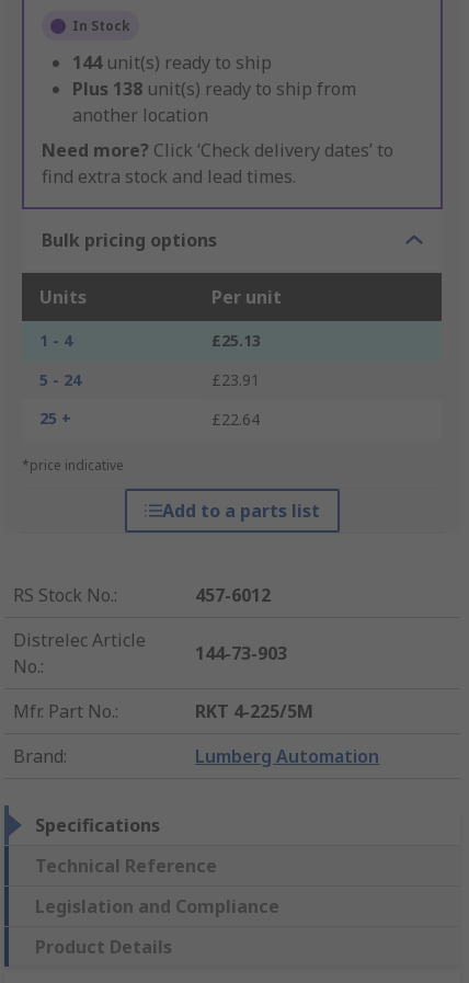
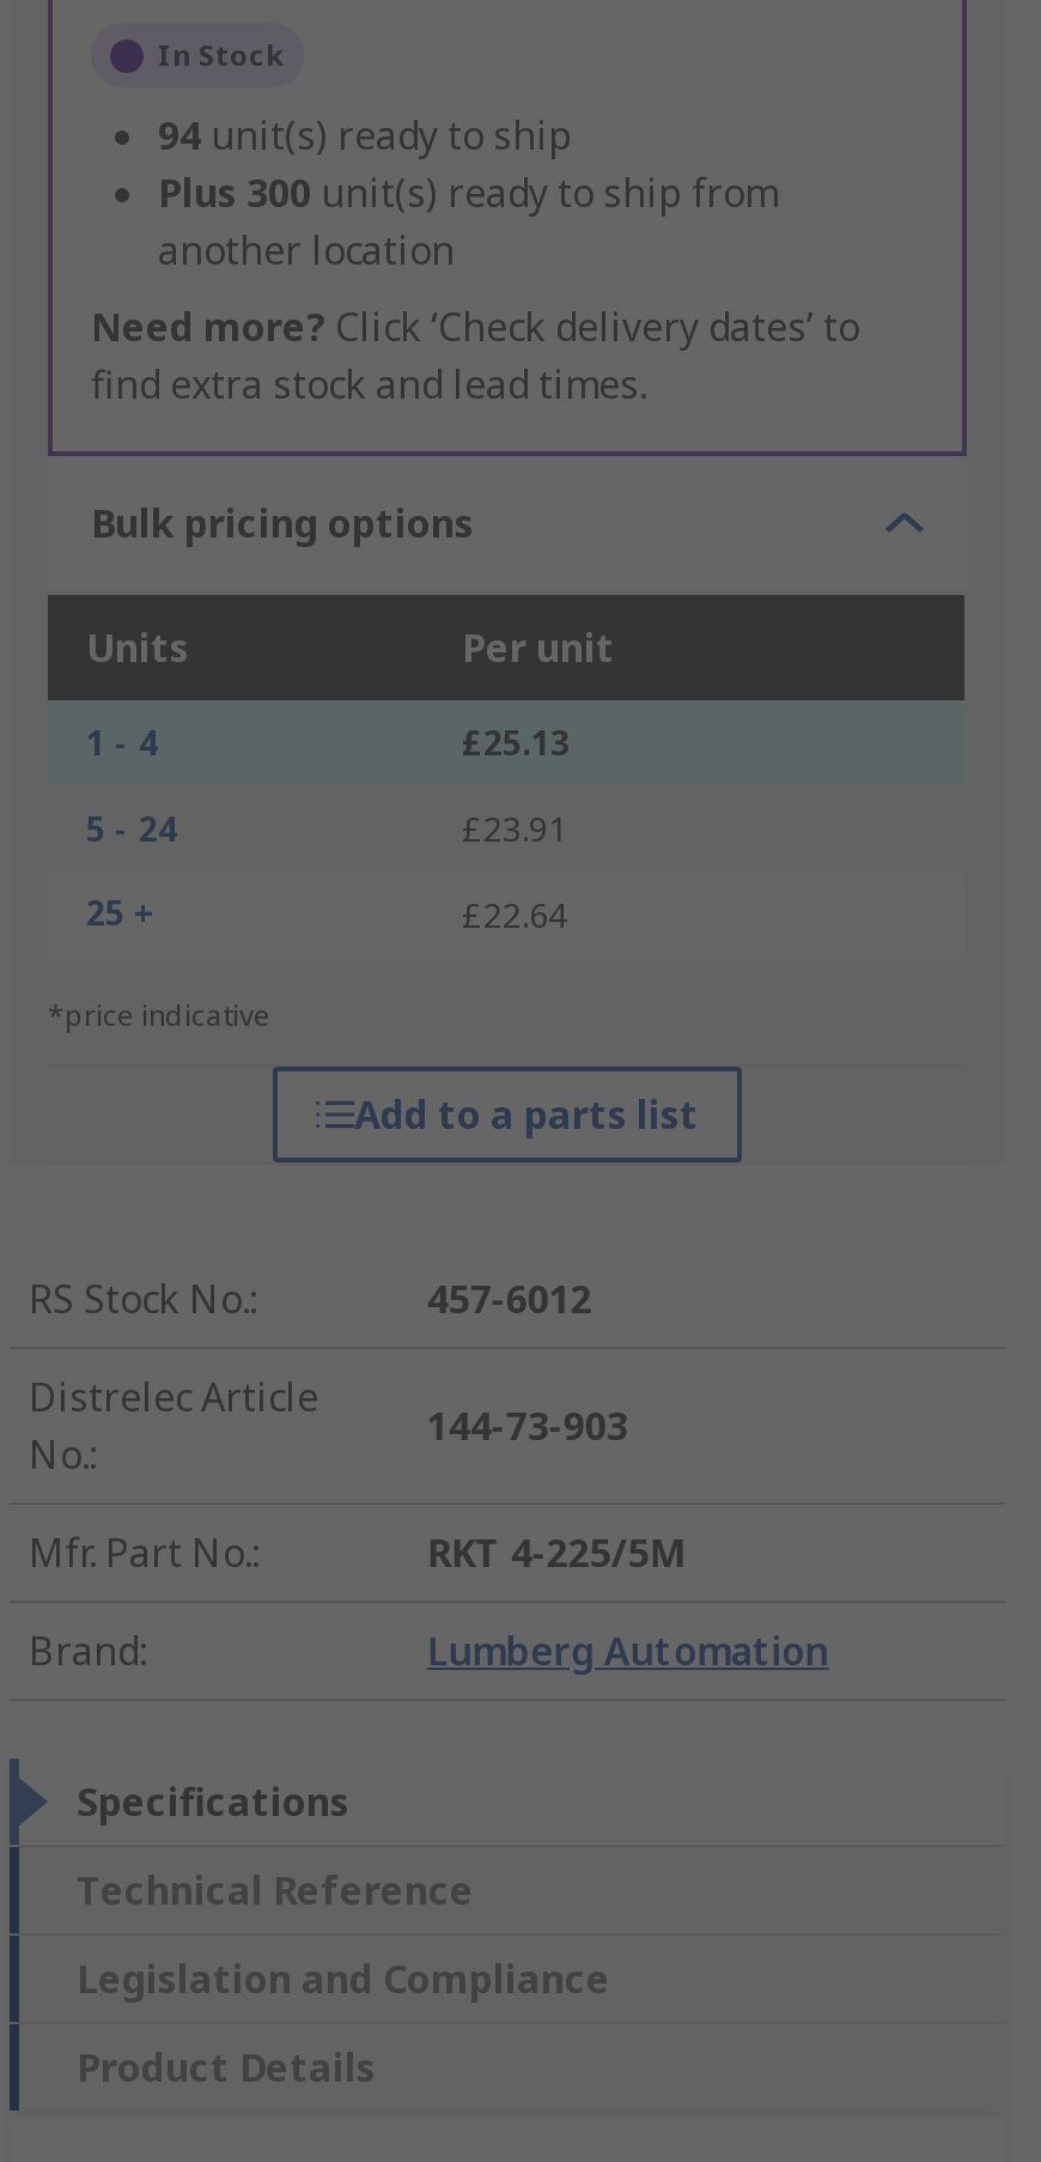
- 144 unit(s) ready to ship
+ 94 unit(s) ready to ship

- Plus 138 unit(s) ready to ship from
+ Plus 300 unit(s) ready to ship from
